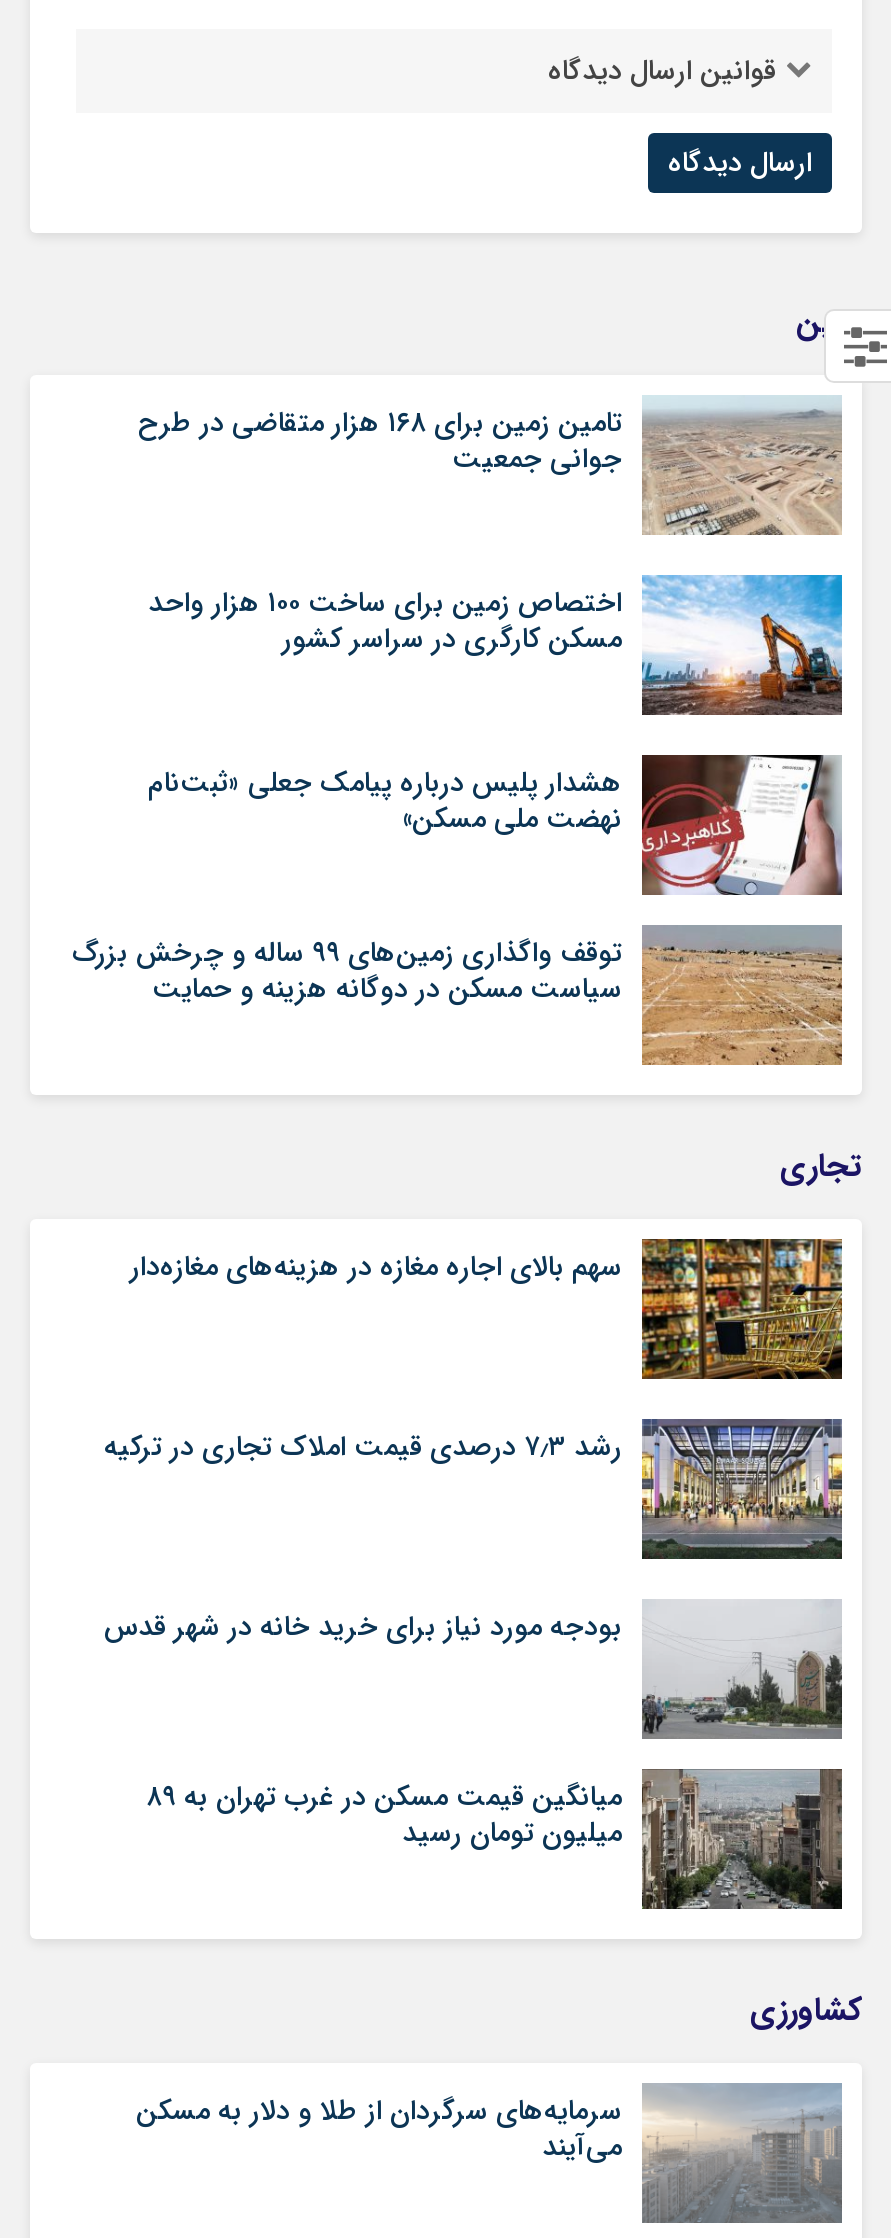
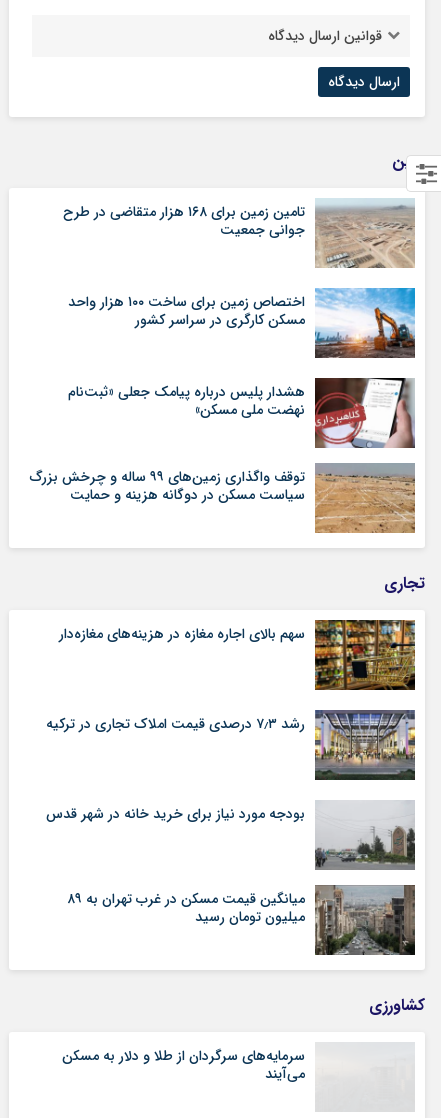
- [image]
